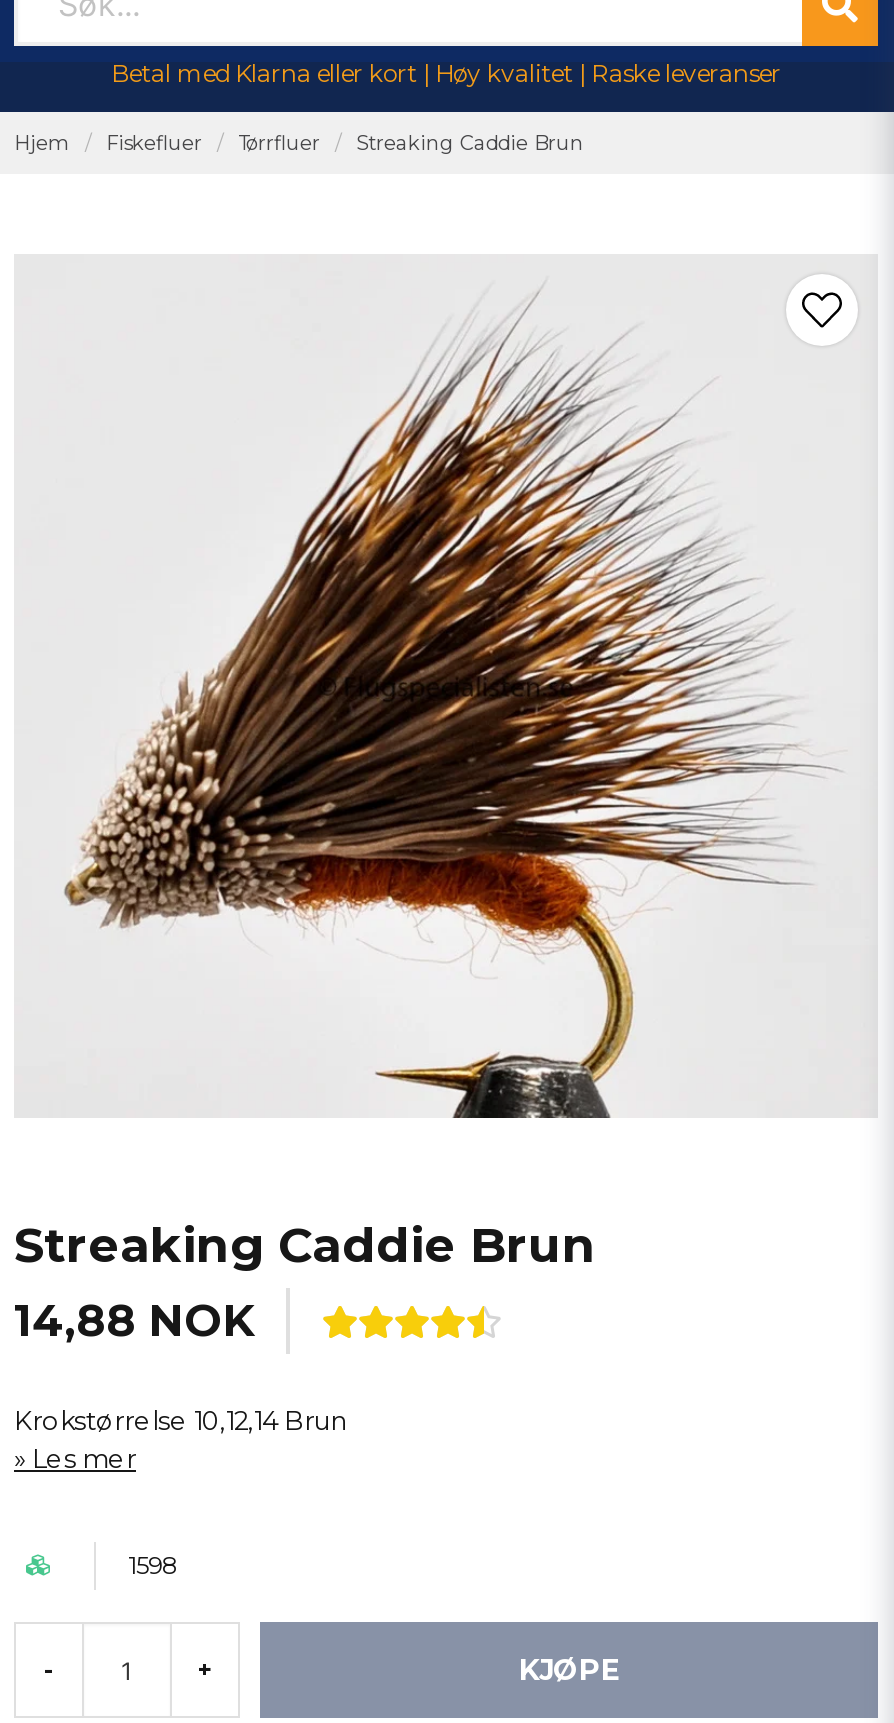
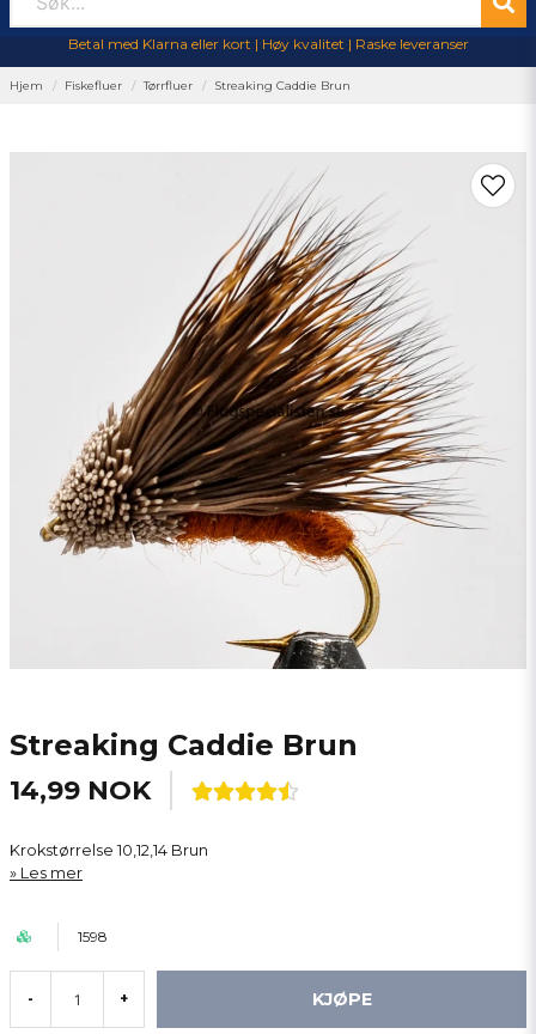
- 14,88 NOK
+ 14,99 NOK
